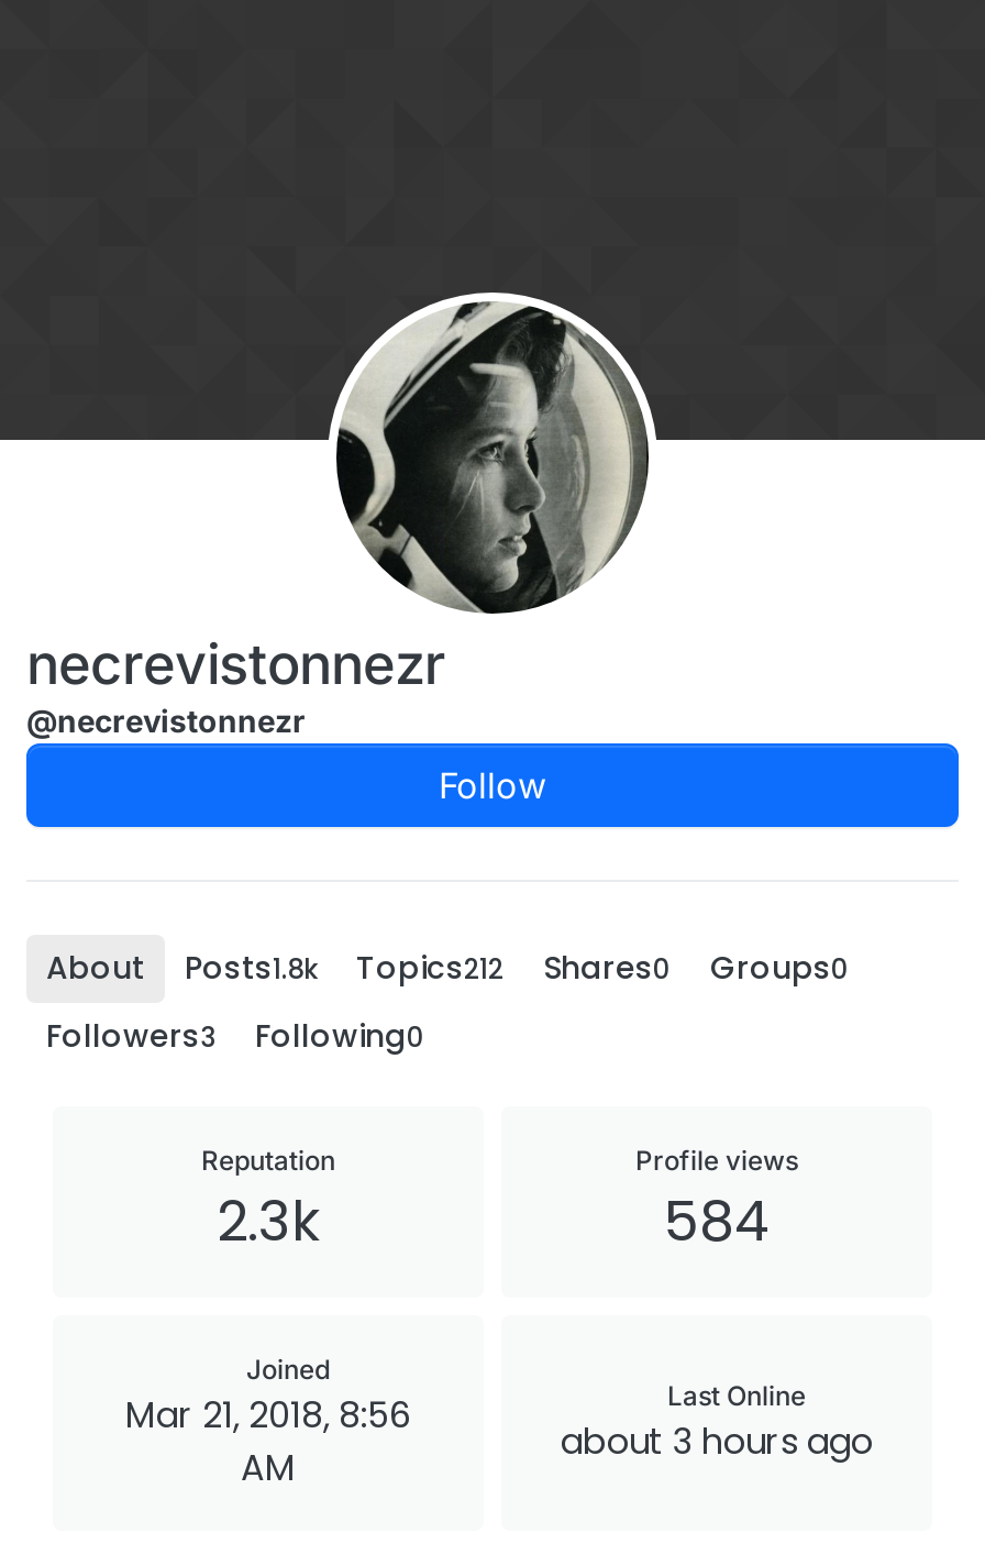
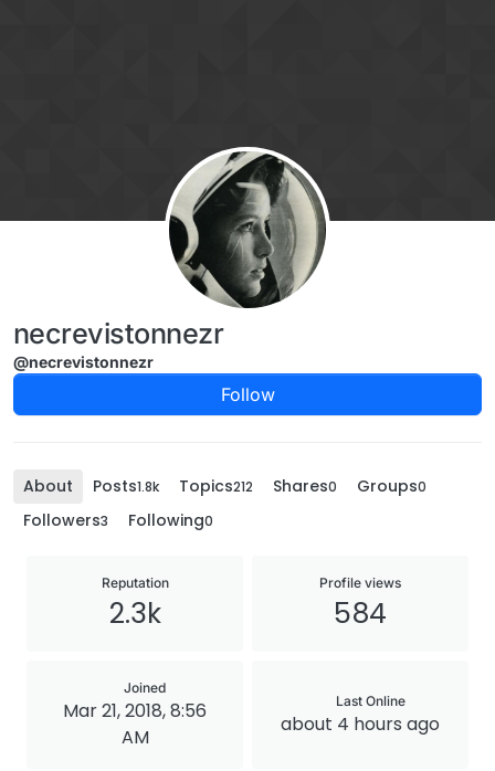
- about 3 hours ago
+ about 4 hours ago
